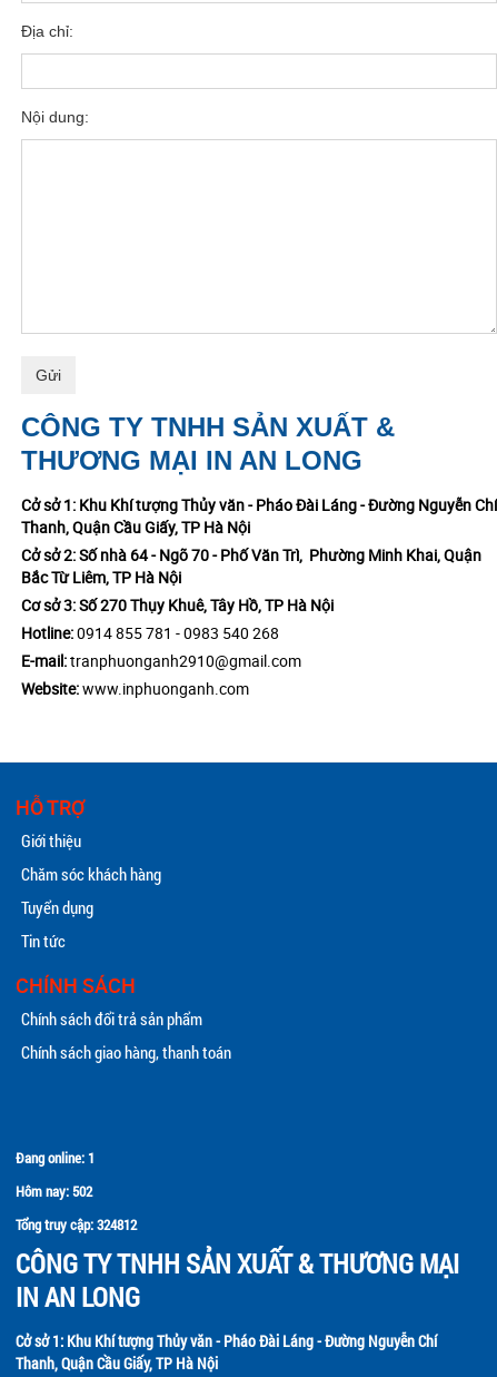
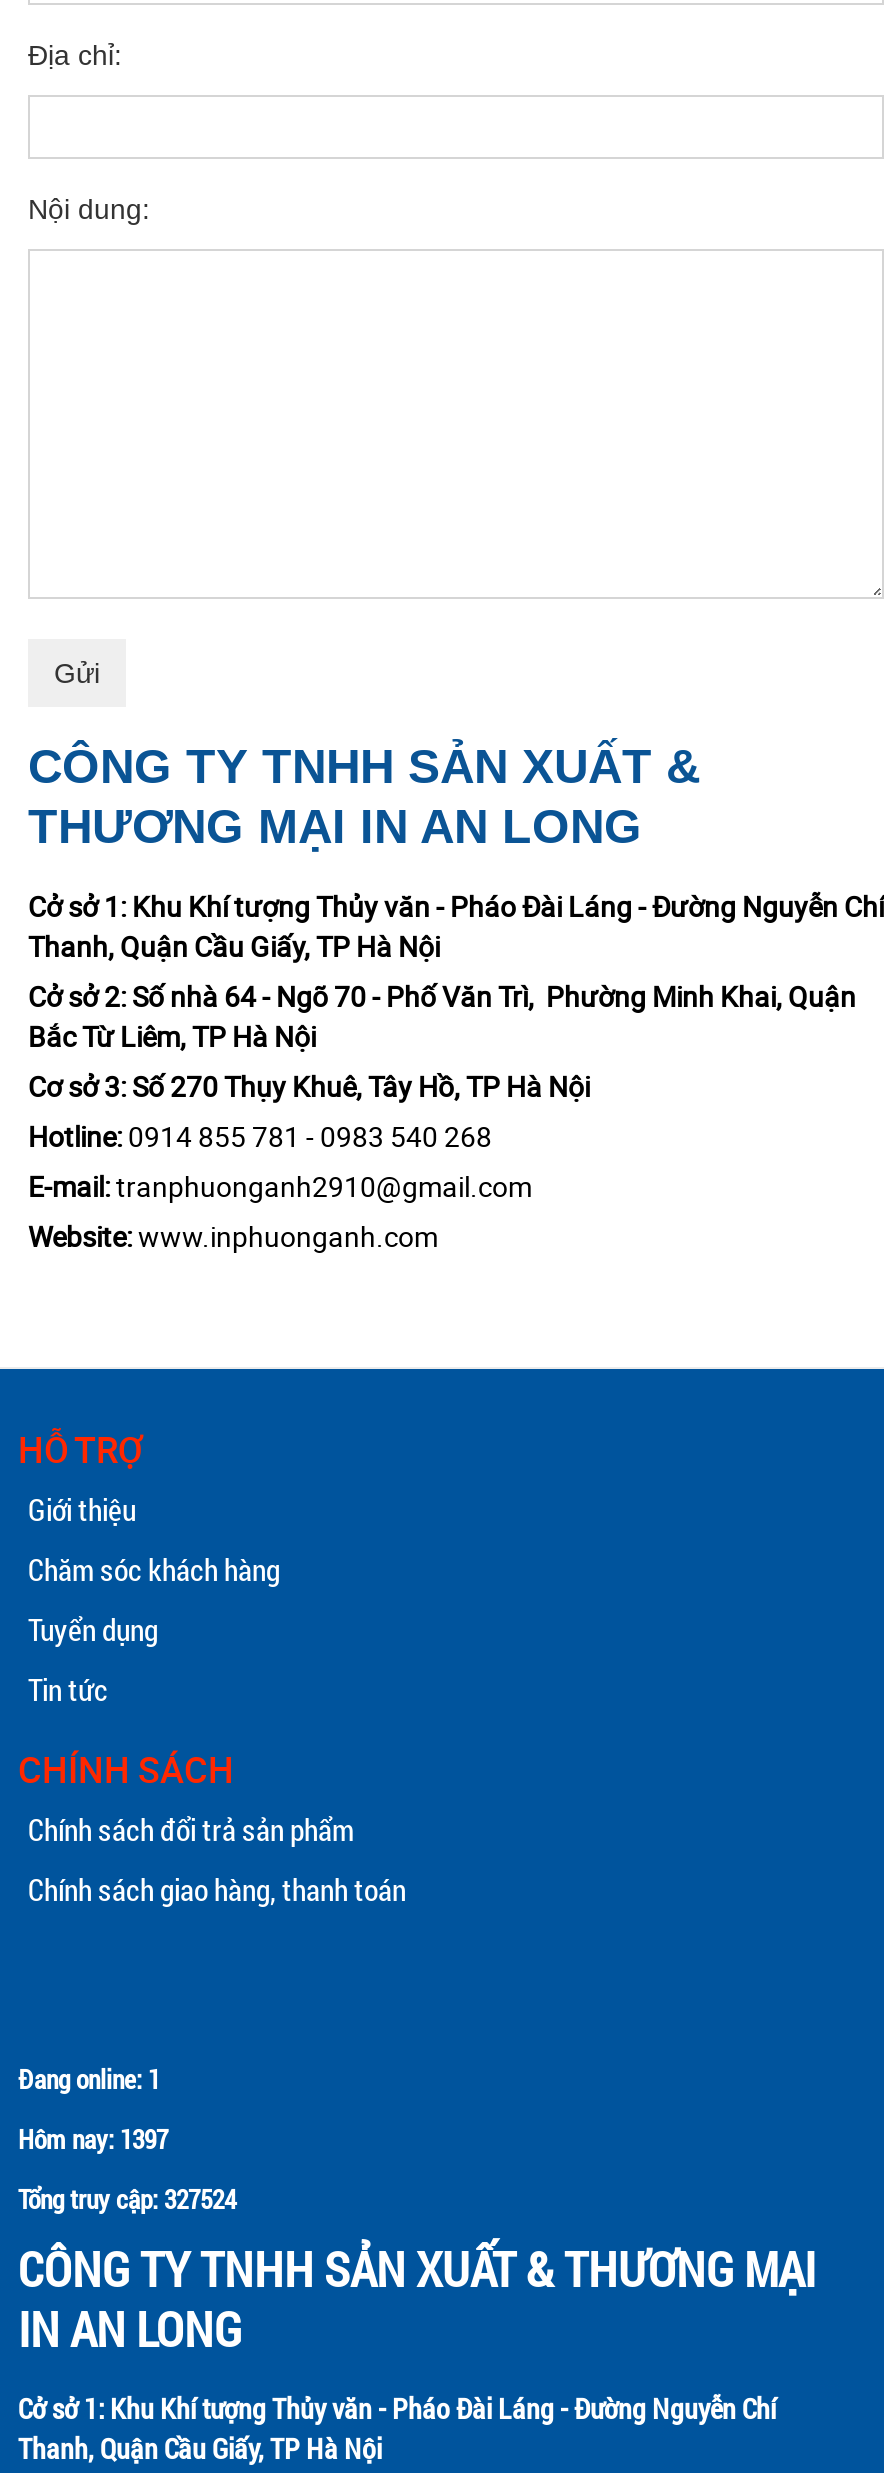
- Hôm nay: 502
+ Hôm nay: 1397

- Tổng truy cập: 324812
+ Tổng truy cập: 327524
